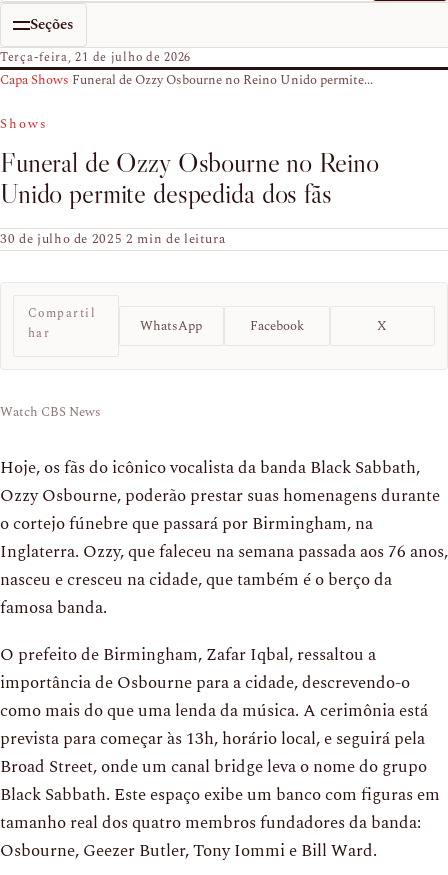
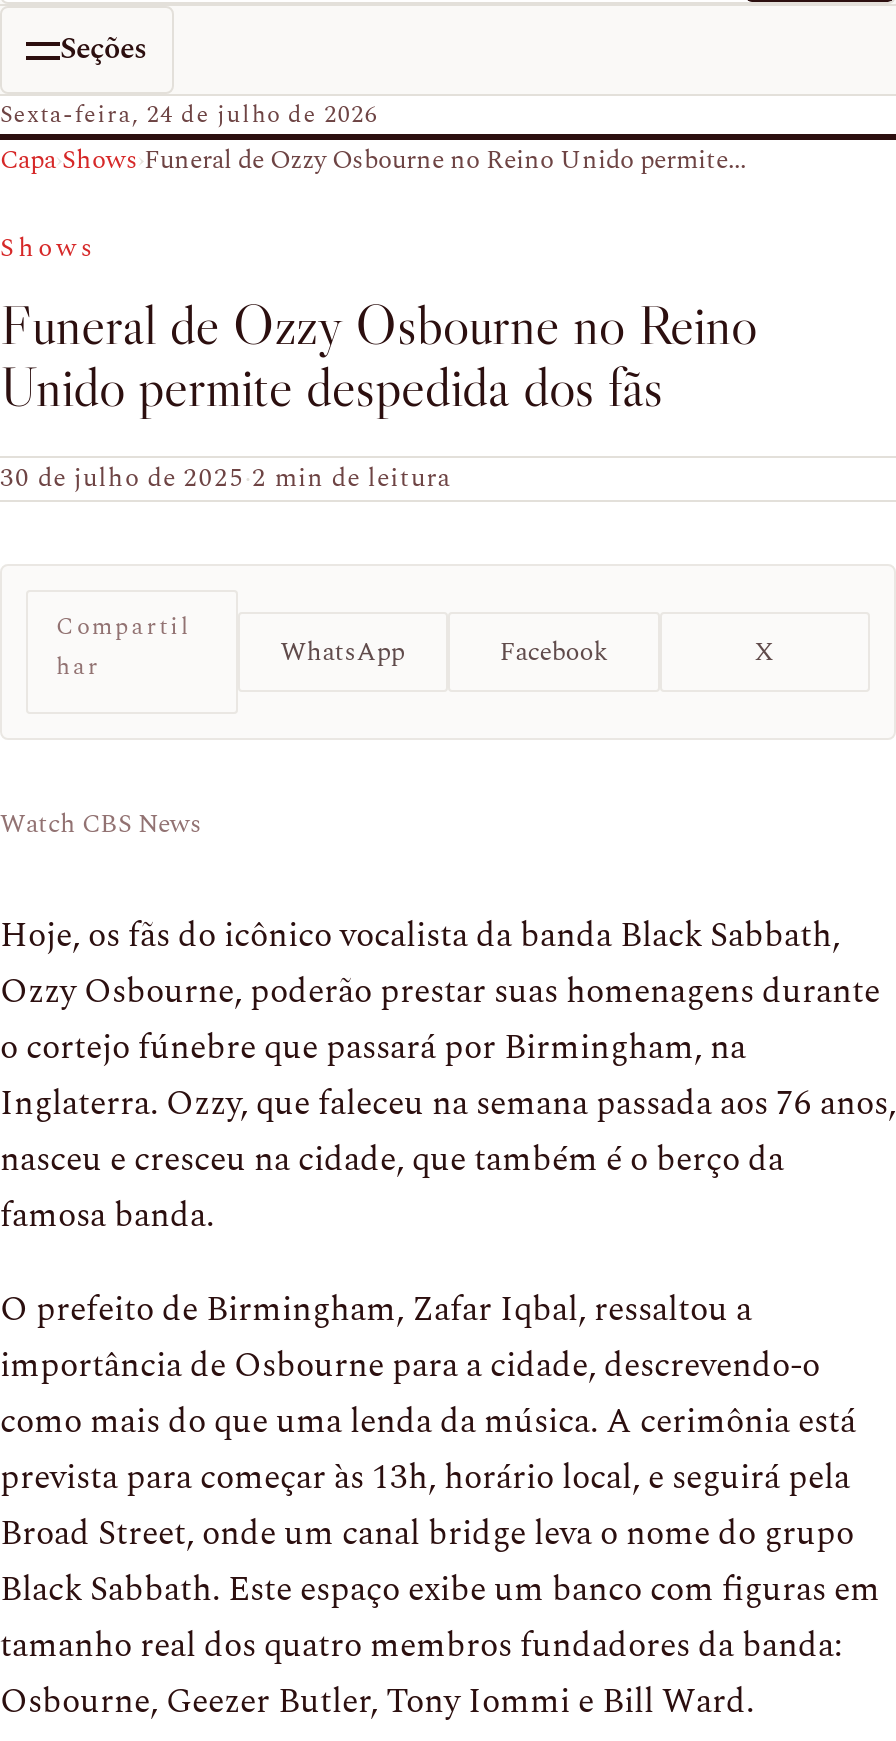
- Terça-feira, 21 de julho de 2026
+ Sexta-feira, 24 de julho de 2026
